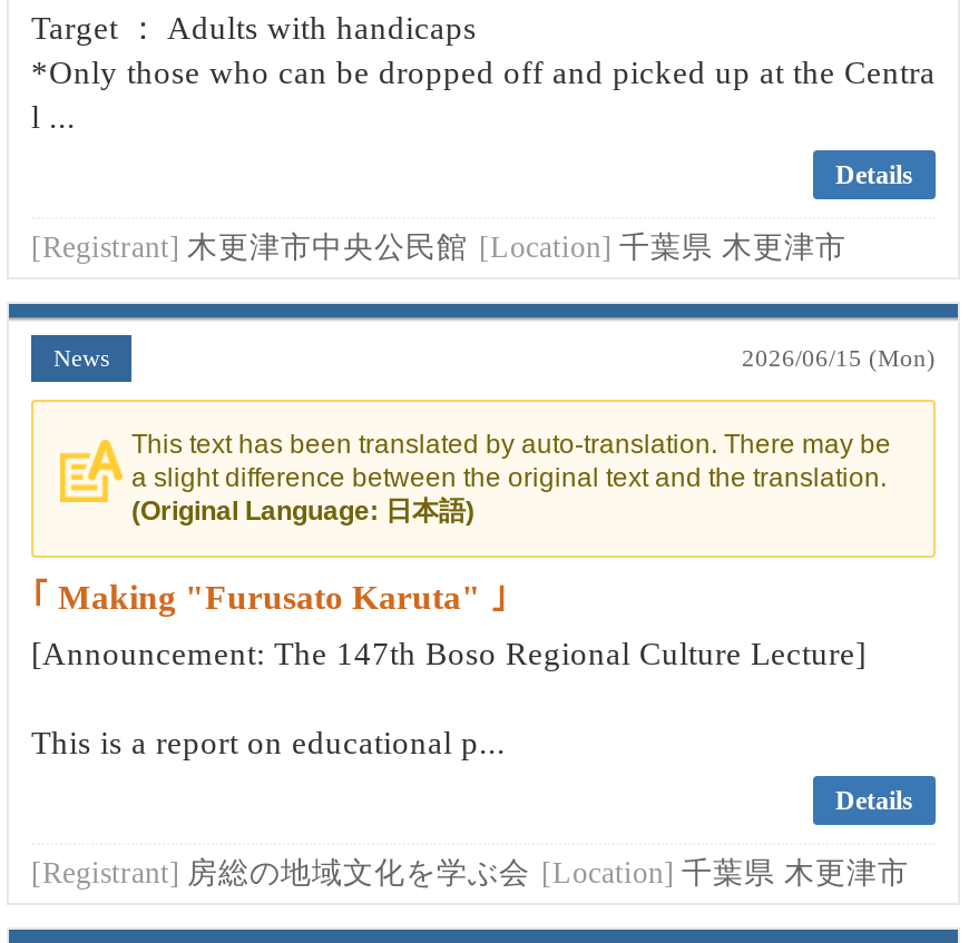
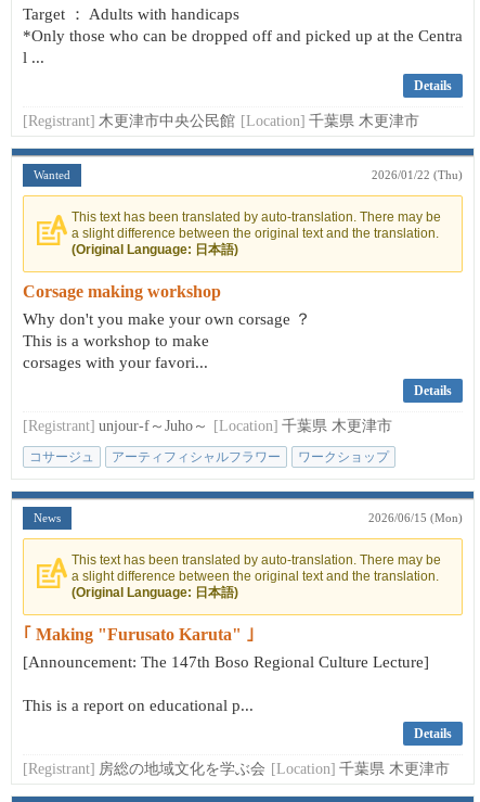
+ Wanted
+ 2026/01/22 (Thu)
+ This text has been translated by auto-translation. There may be
+ a slight difference between the original text and the translation.
+ (Original Language: 日本語)
+ Corsage making workshop
+ Why don't you make your own corsage ？
+ This is a workshop to make
+ corsages with your favori...
+ Details
+ [Registrant] unjour-f～Juho～ [Location] 千葉県 木更津市
+ コサージュ
+ アーティフィシャルフラワー
+ ワークショップ
